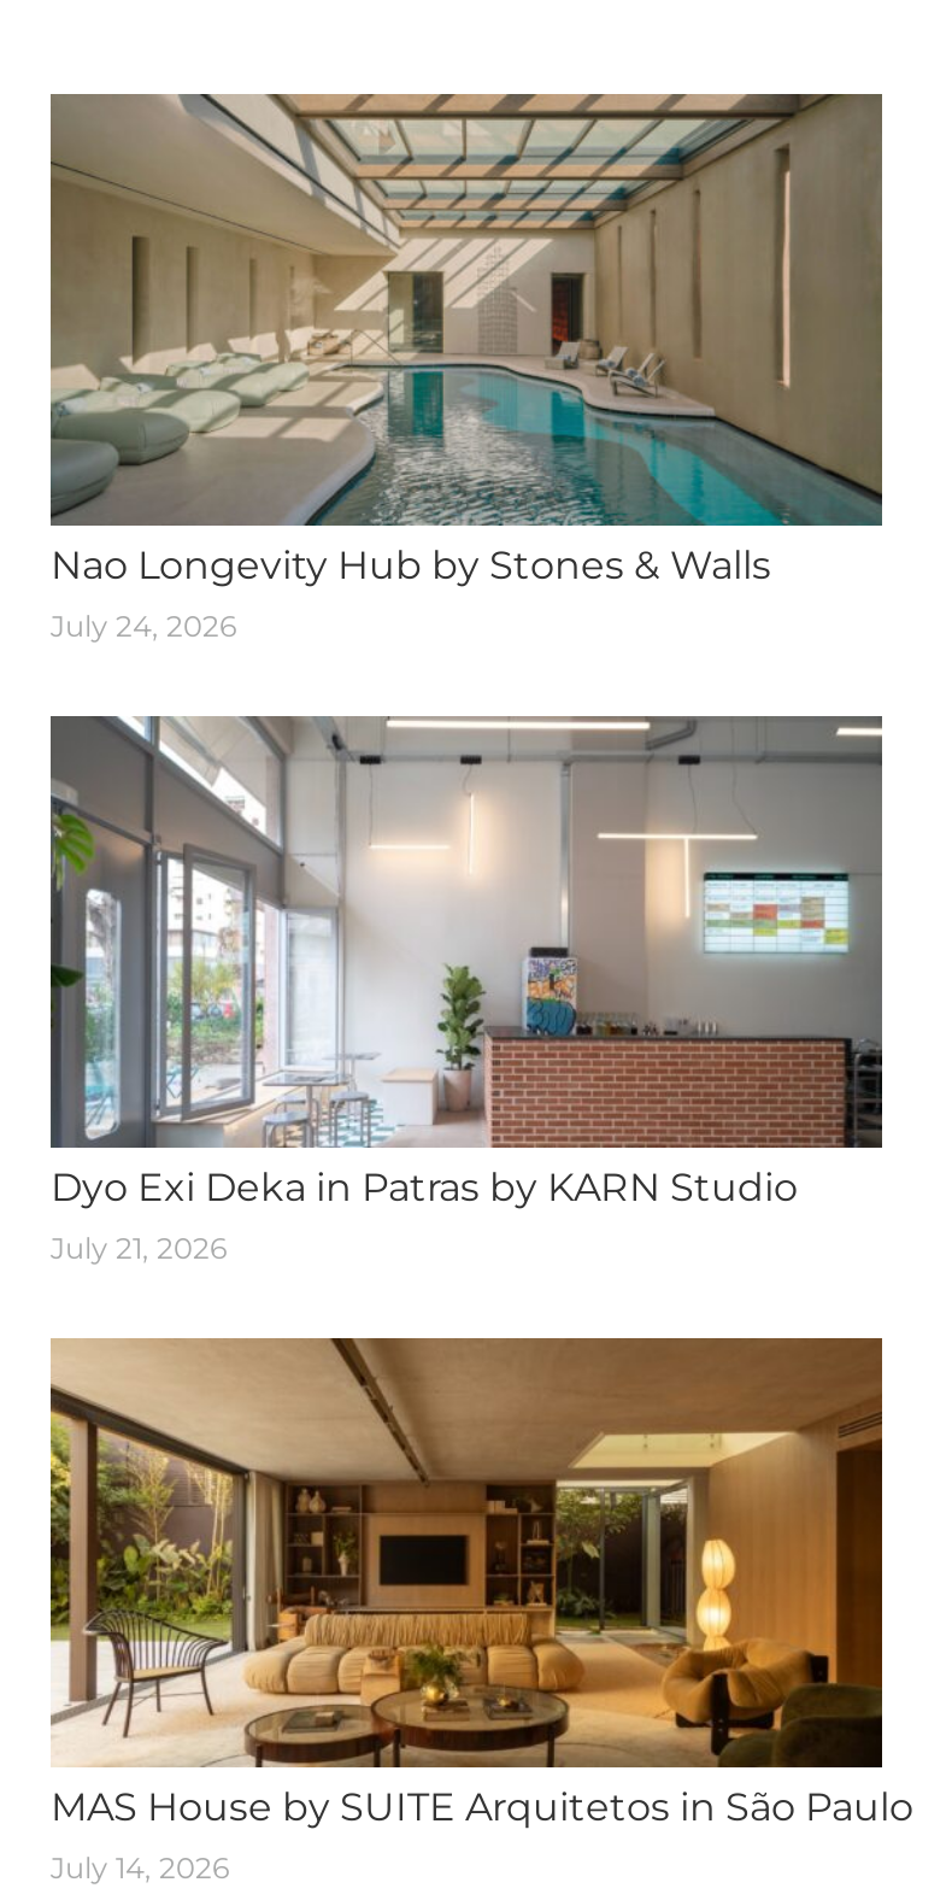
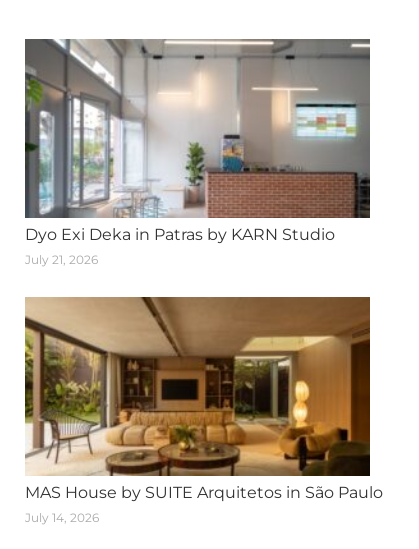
- [image]
- Nao Longevity Hub by Stones & Walls
- July 24, 2026
